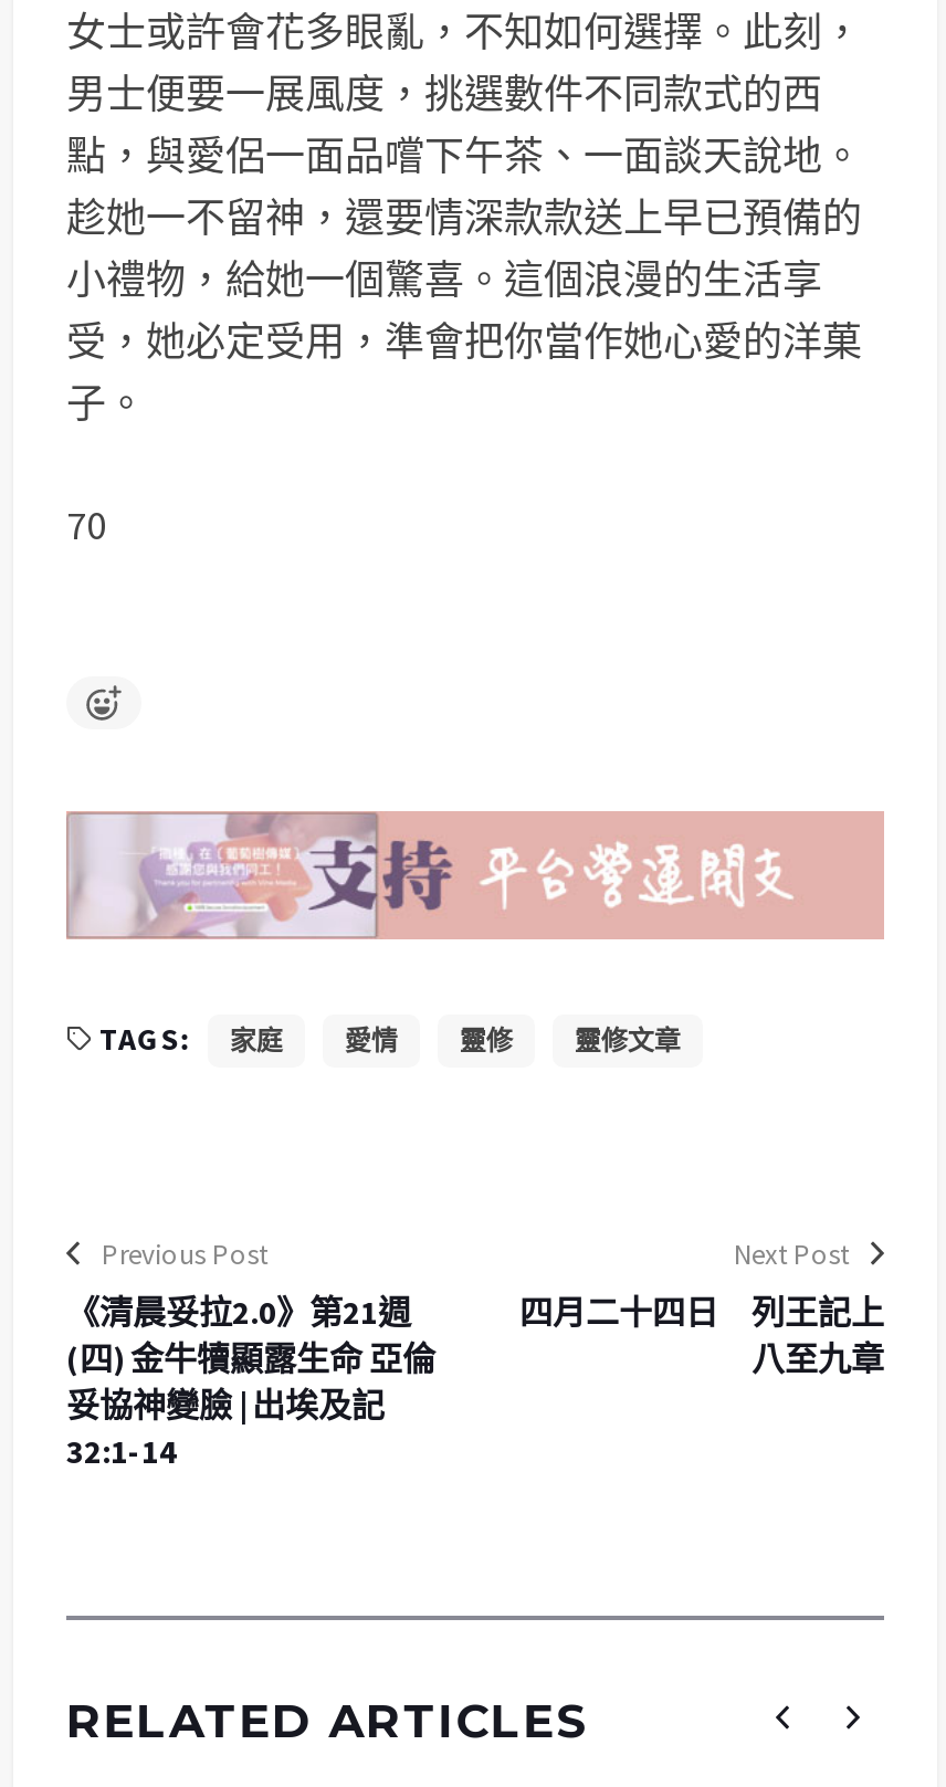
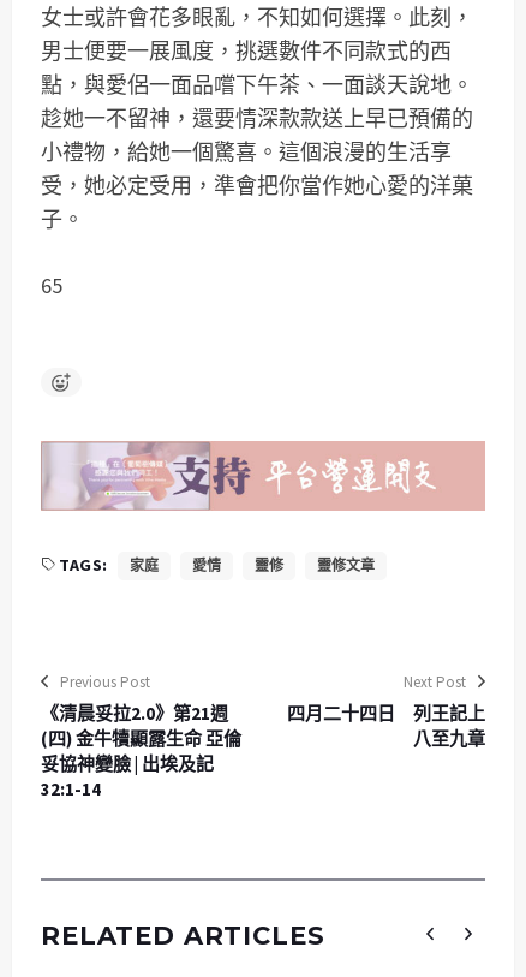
- 70
+ 65
